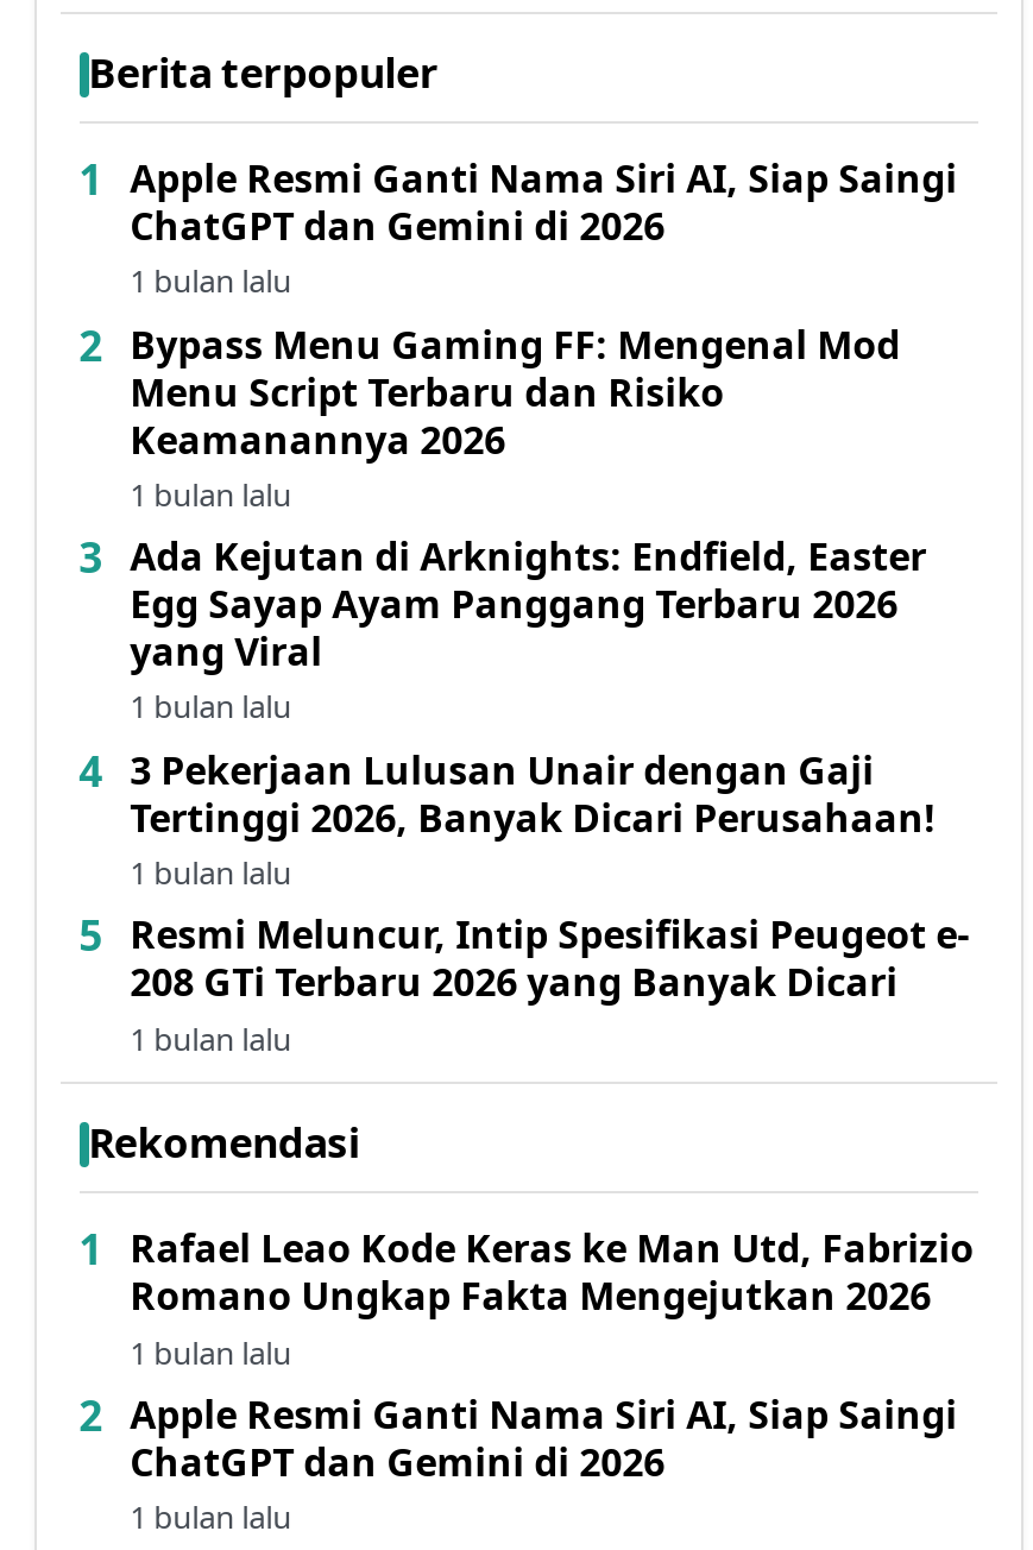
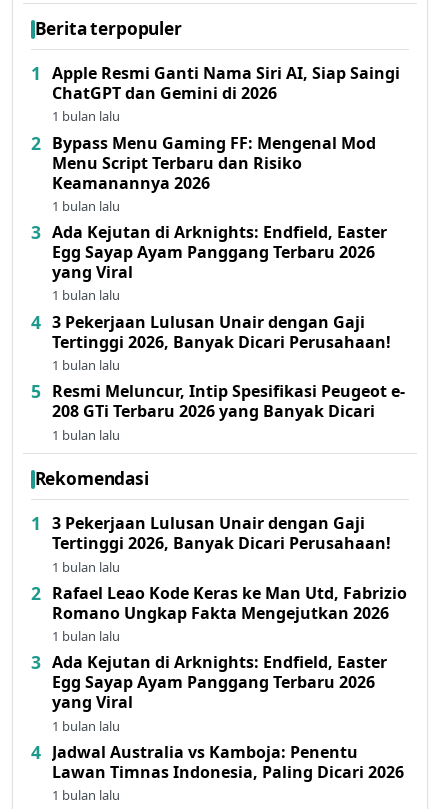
+ 3 Pekerjaan Lulusan Unair dengan Gaji
+ Tertinggi 2026, Banyak Dicari Perusahaan!
+ 1 bulan lalu

- Apple Resmi Ganti Nama Siri AI, Siap Saingi
- ChatGPT dan Gemini di 2026
+ Ada Kejutan di Arknights: Endfield, Easter
+ Egg Sayap Ayam Panggang Terbaru 2026
+ yang Viral
+ 1 bulan lalu
+ Jadwal Australia vs Kamboja: Penentu
+ Lawan Timnas Indonesia, Paling Dicari 2026
